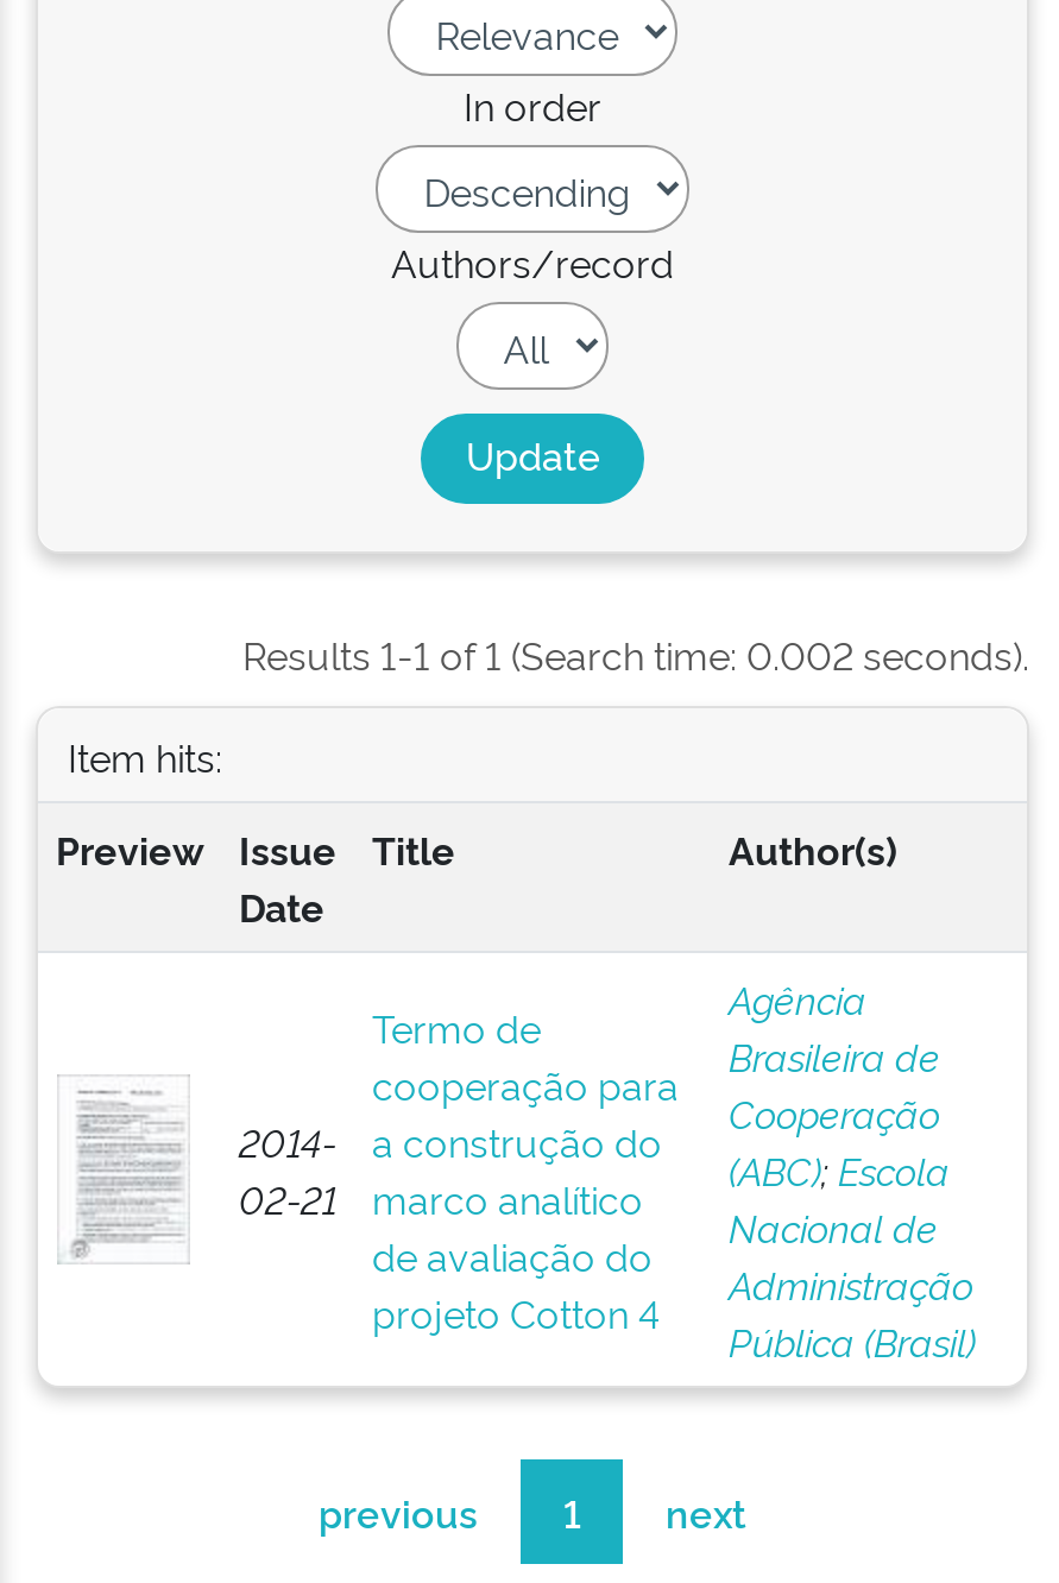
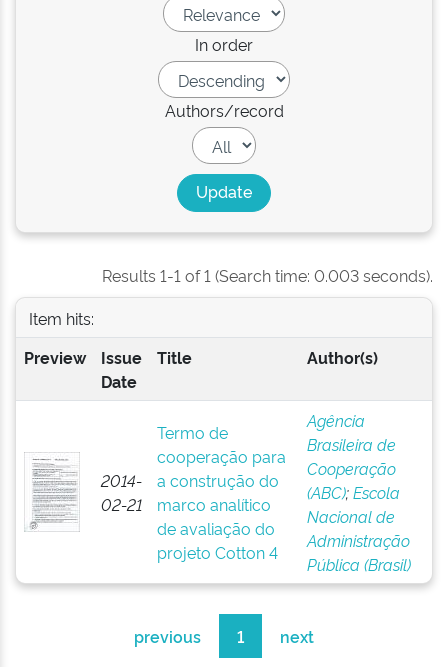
- Results 1-1 of 1 (Search time: 0.002 seconds).
+ Results 1-1 of 1 (Search time: 0.003 seconds).
